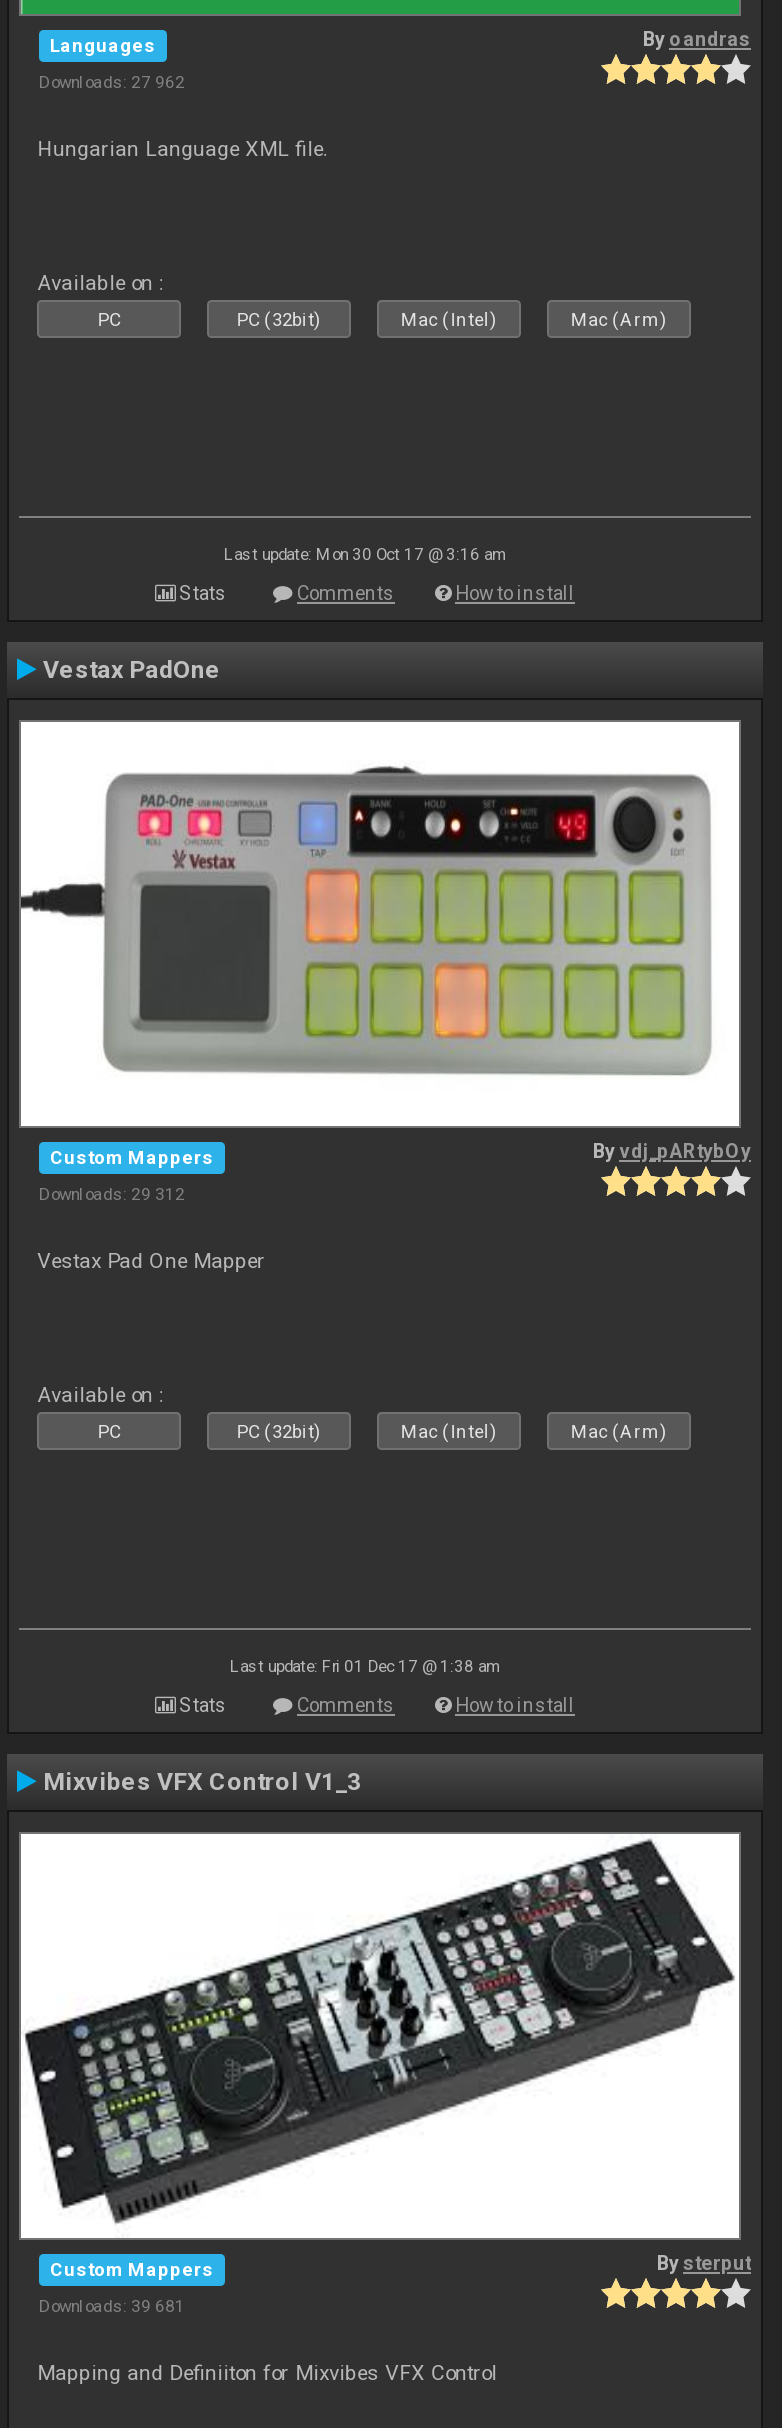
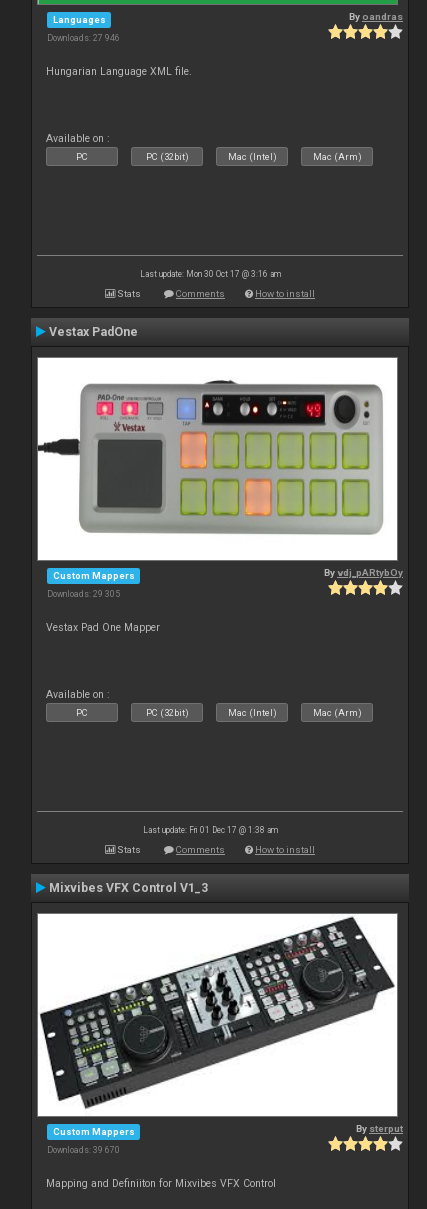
- Downloads: 27 962
+ Downloads: 27 946

- Downloads: 29 312
+ Downloads: 29 305

- Downloads: 39 681
+ Downloads: 39 670
